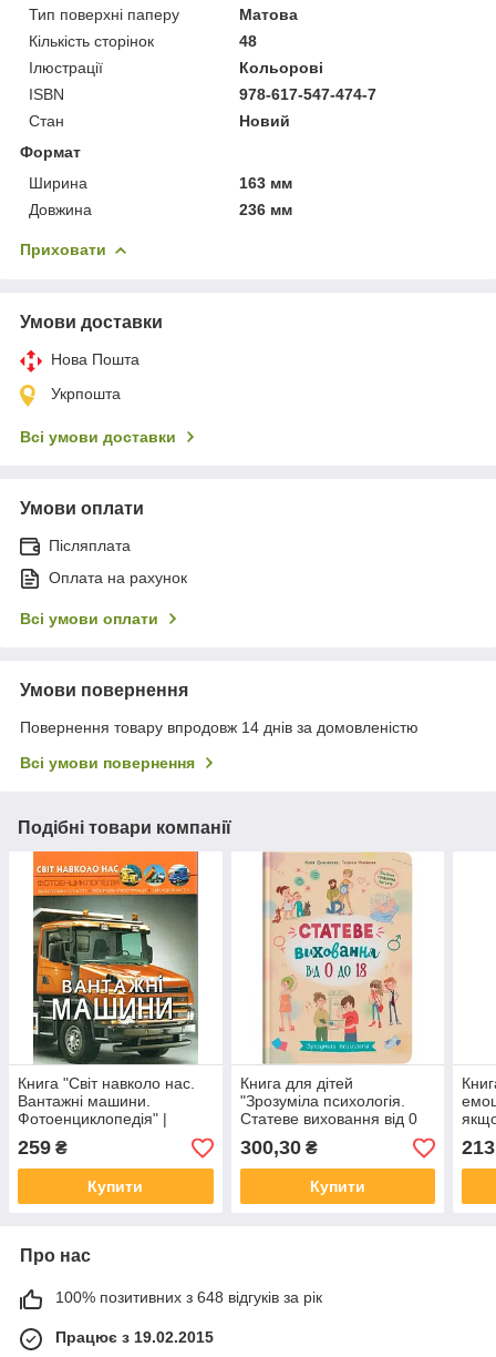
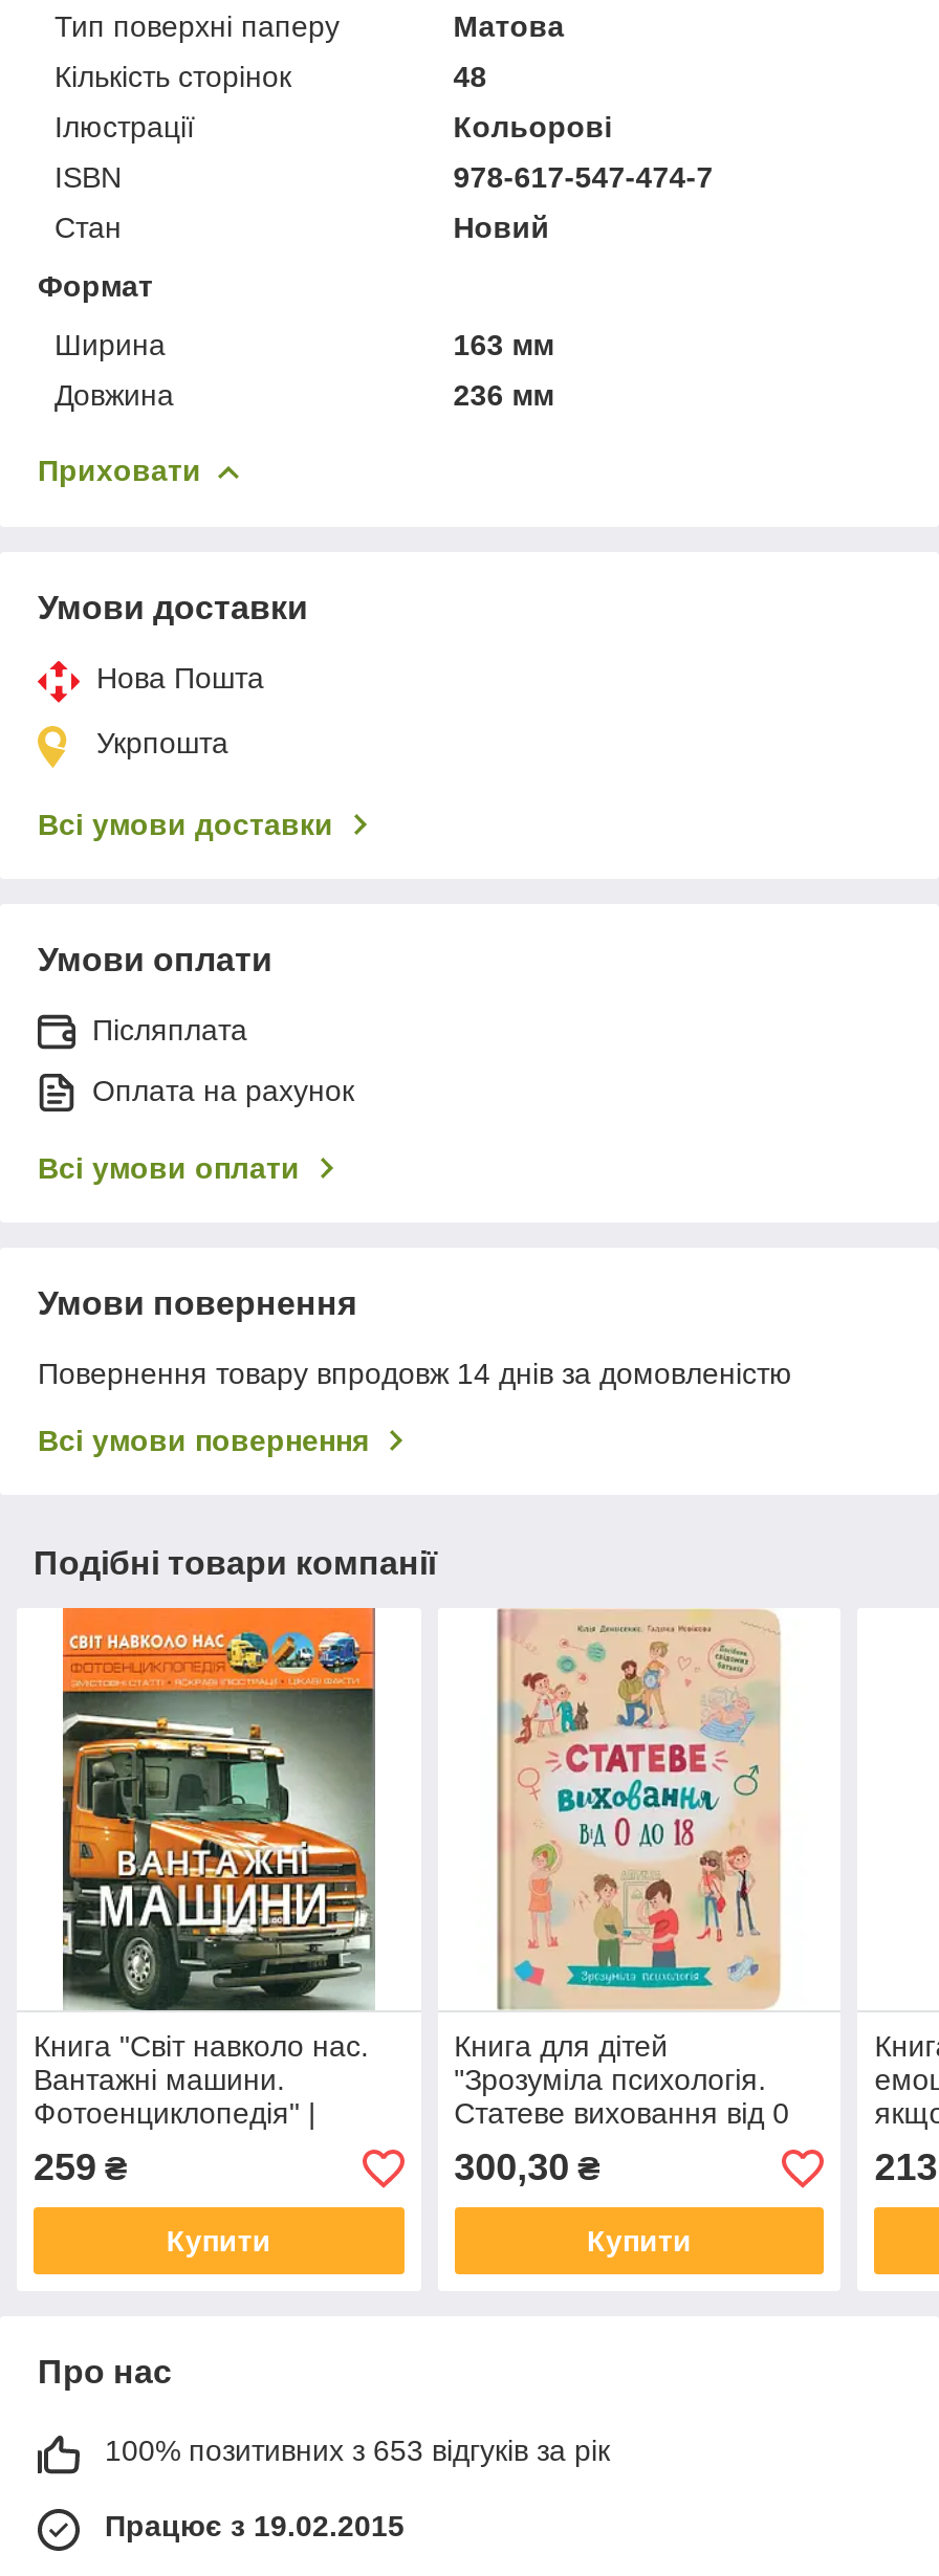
- 100% позитивних з 648 відгуків за рік
+ 100% позитивних з 653 відгуків за рік
